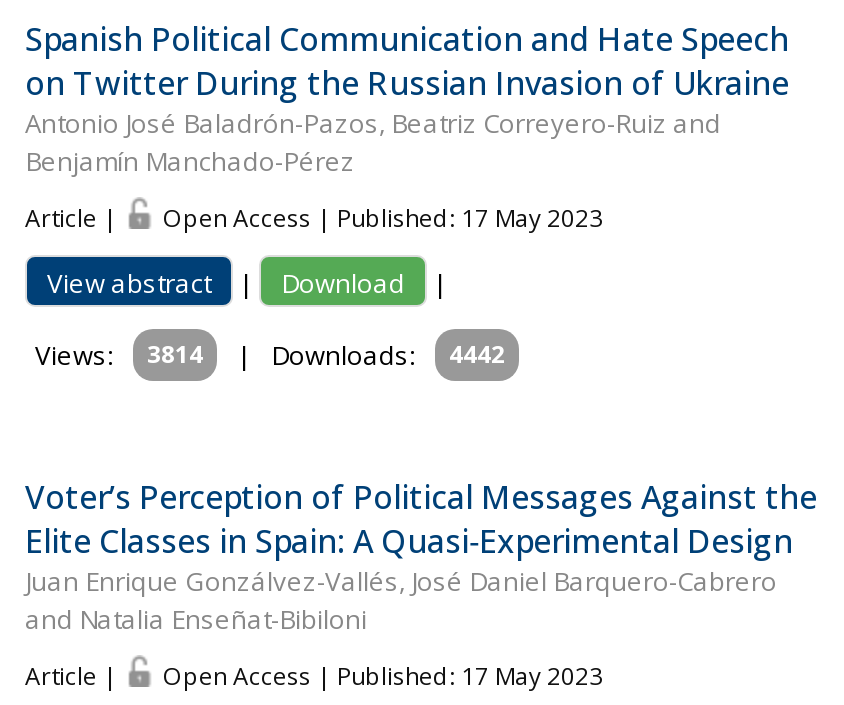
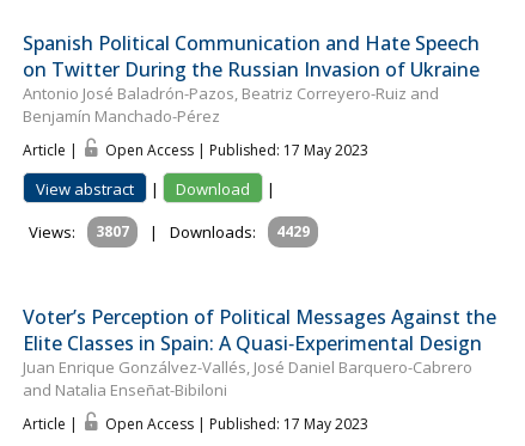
- 3814
+ 3807

- 4442
+ 4429
